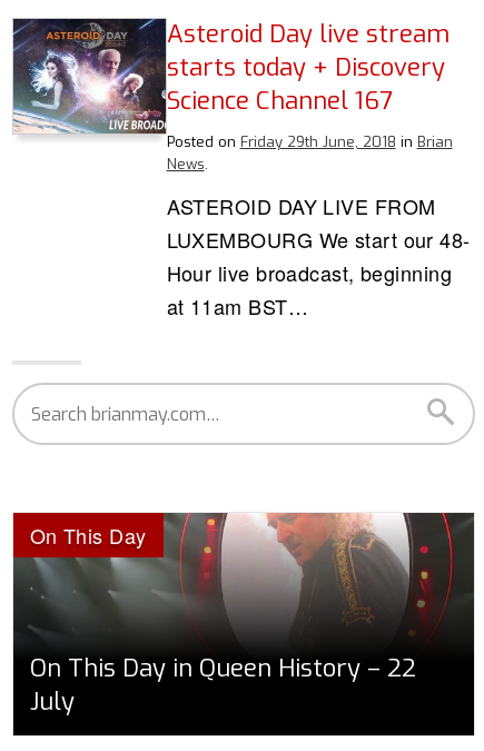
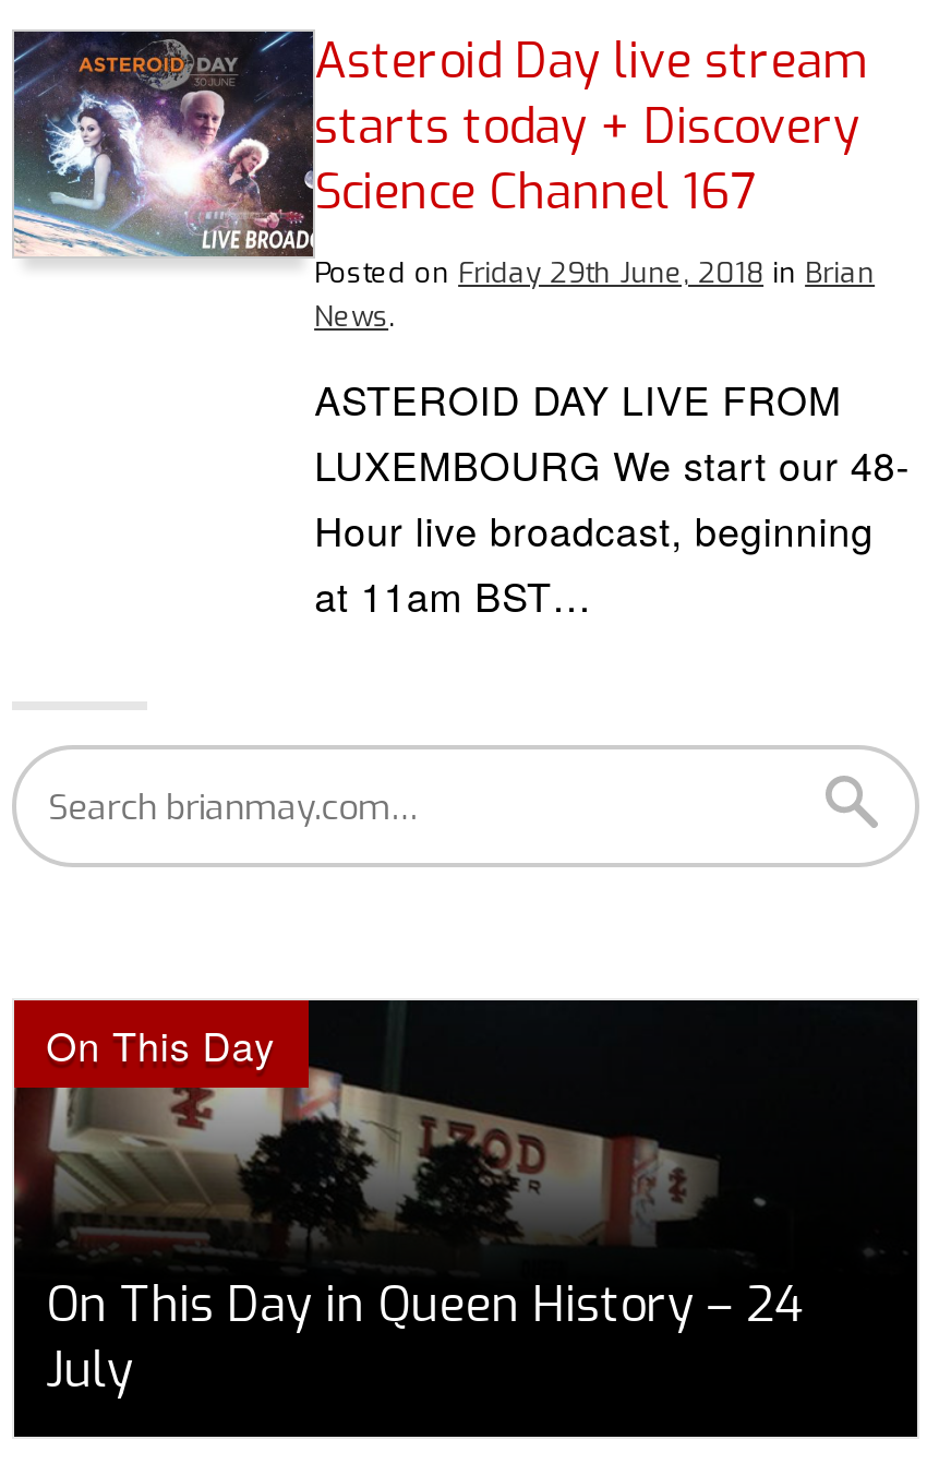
- [image]
- On This Day in Queen History – 22
+ [image]
+ On This Day in Queen History – 24
